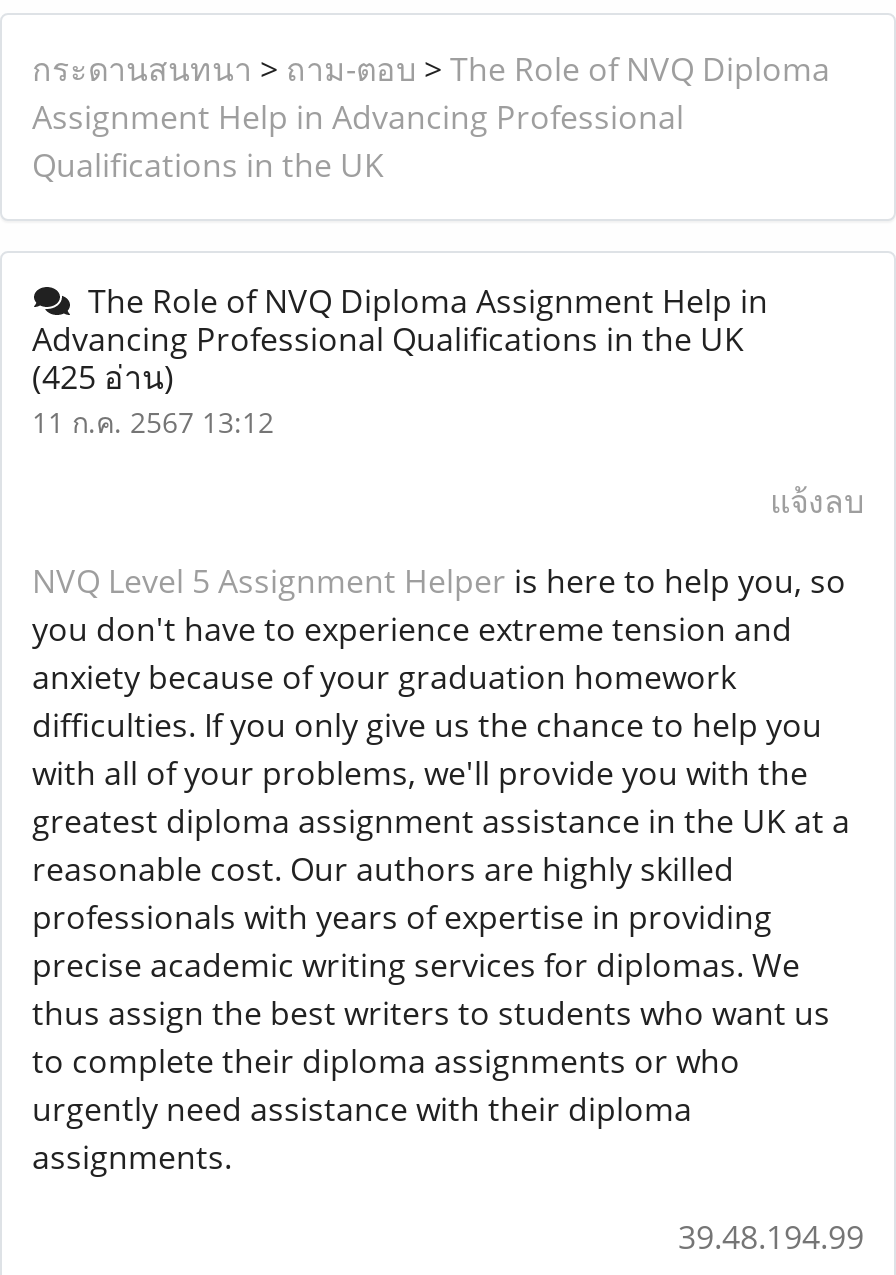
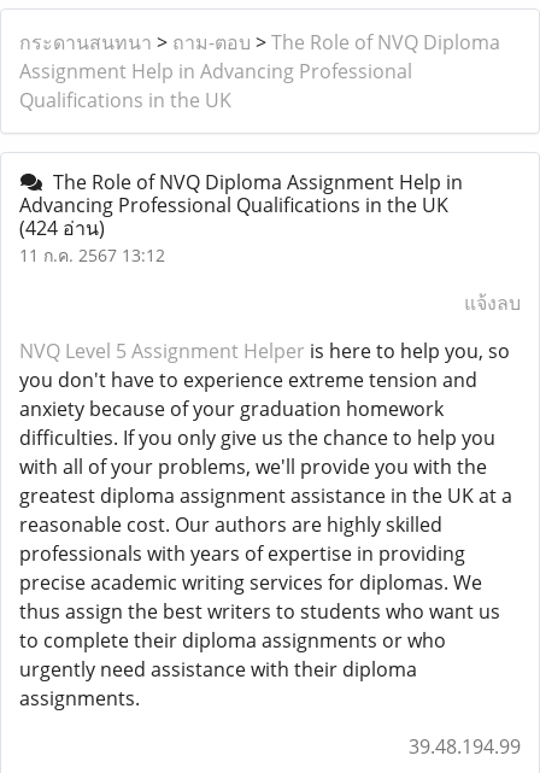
- (425 อ่าน)
+ (424 อ่าน)
